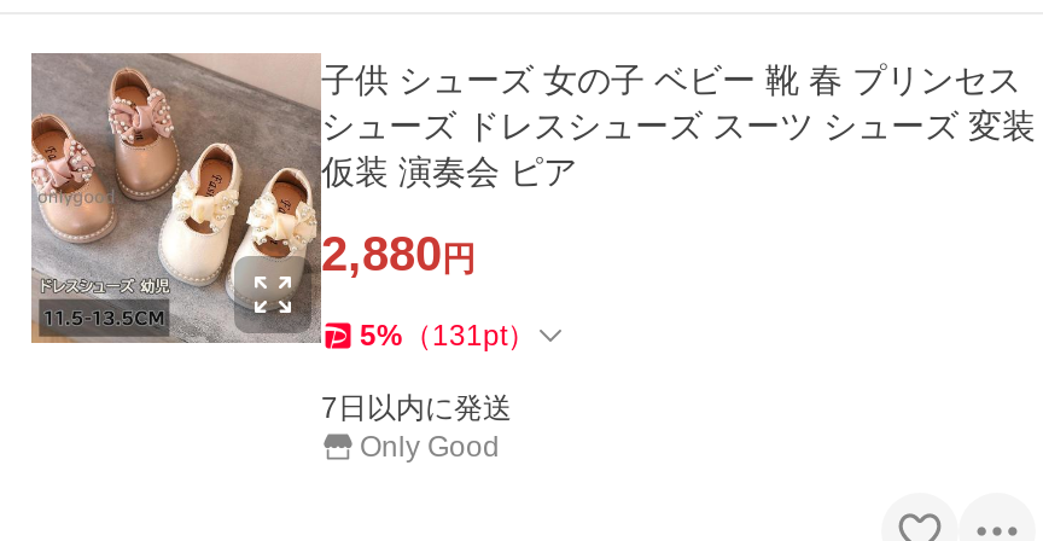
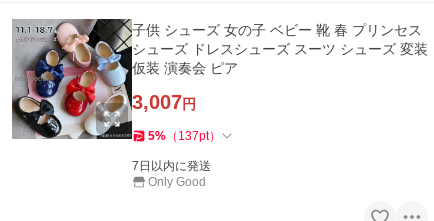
- [image]
- 2,880円
+ [image]
+ 3,007円

- 5%（131pt）
+ 5%（137pt）
